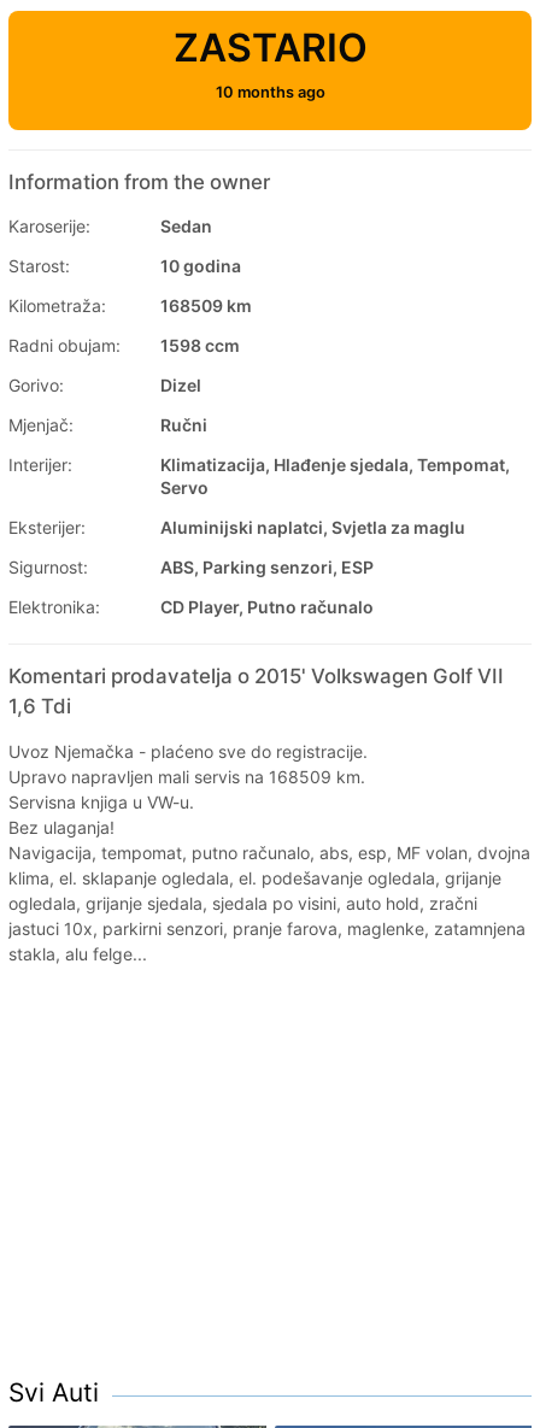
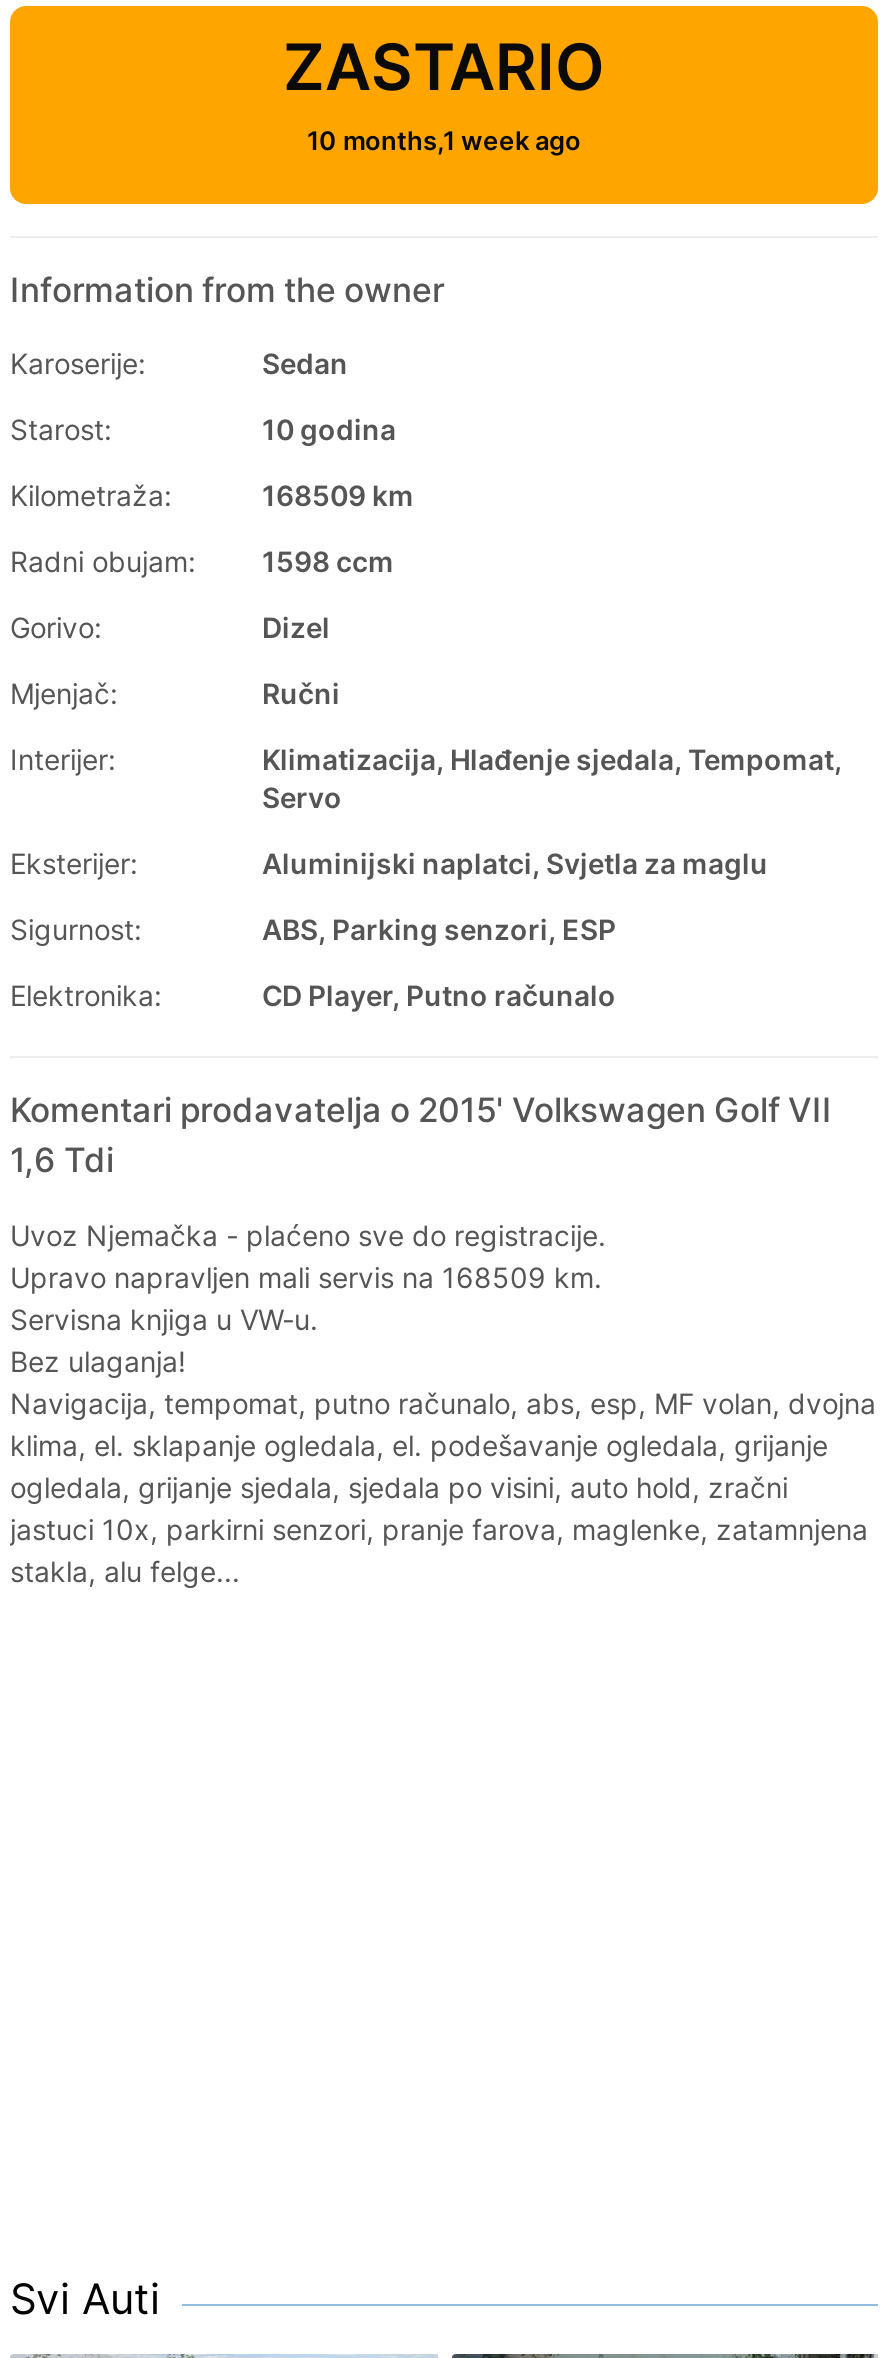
- 10 months ago
+ 10 months,1 week ago
